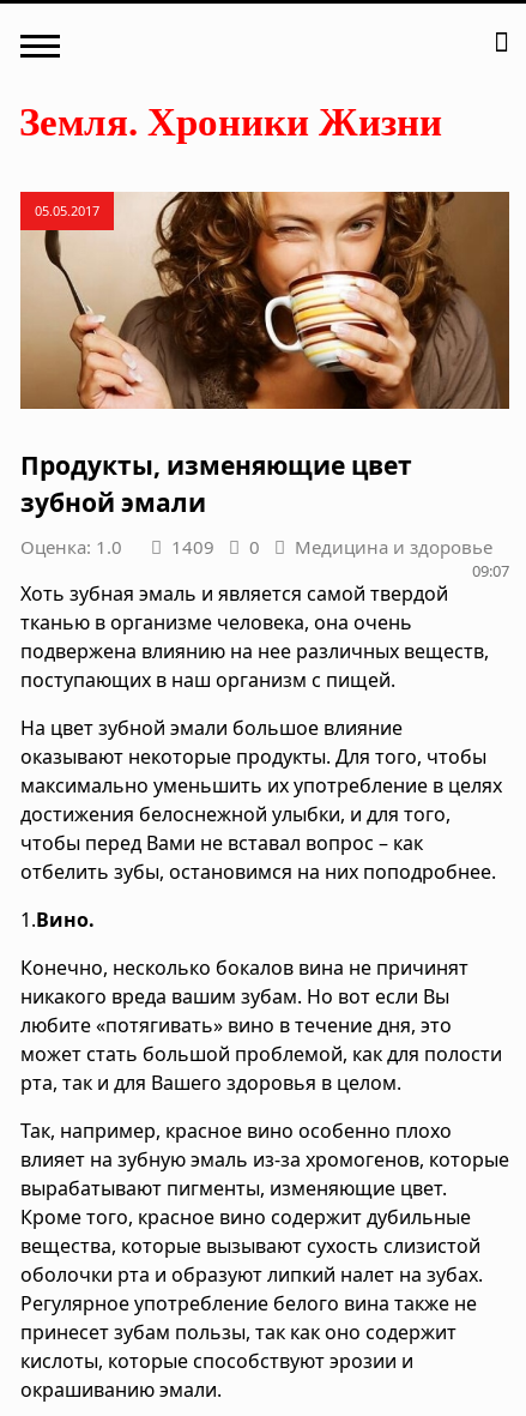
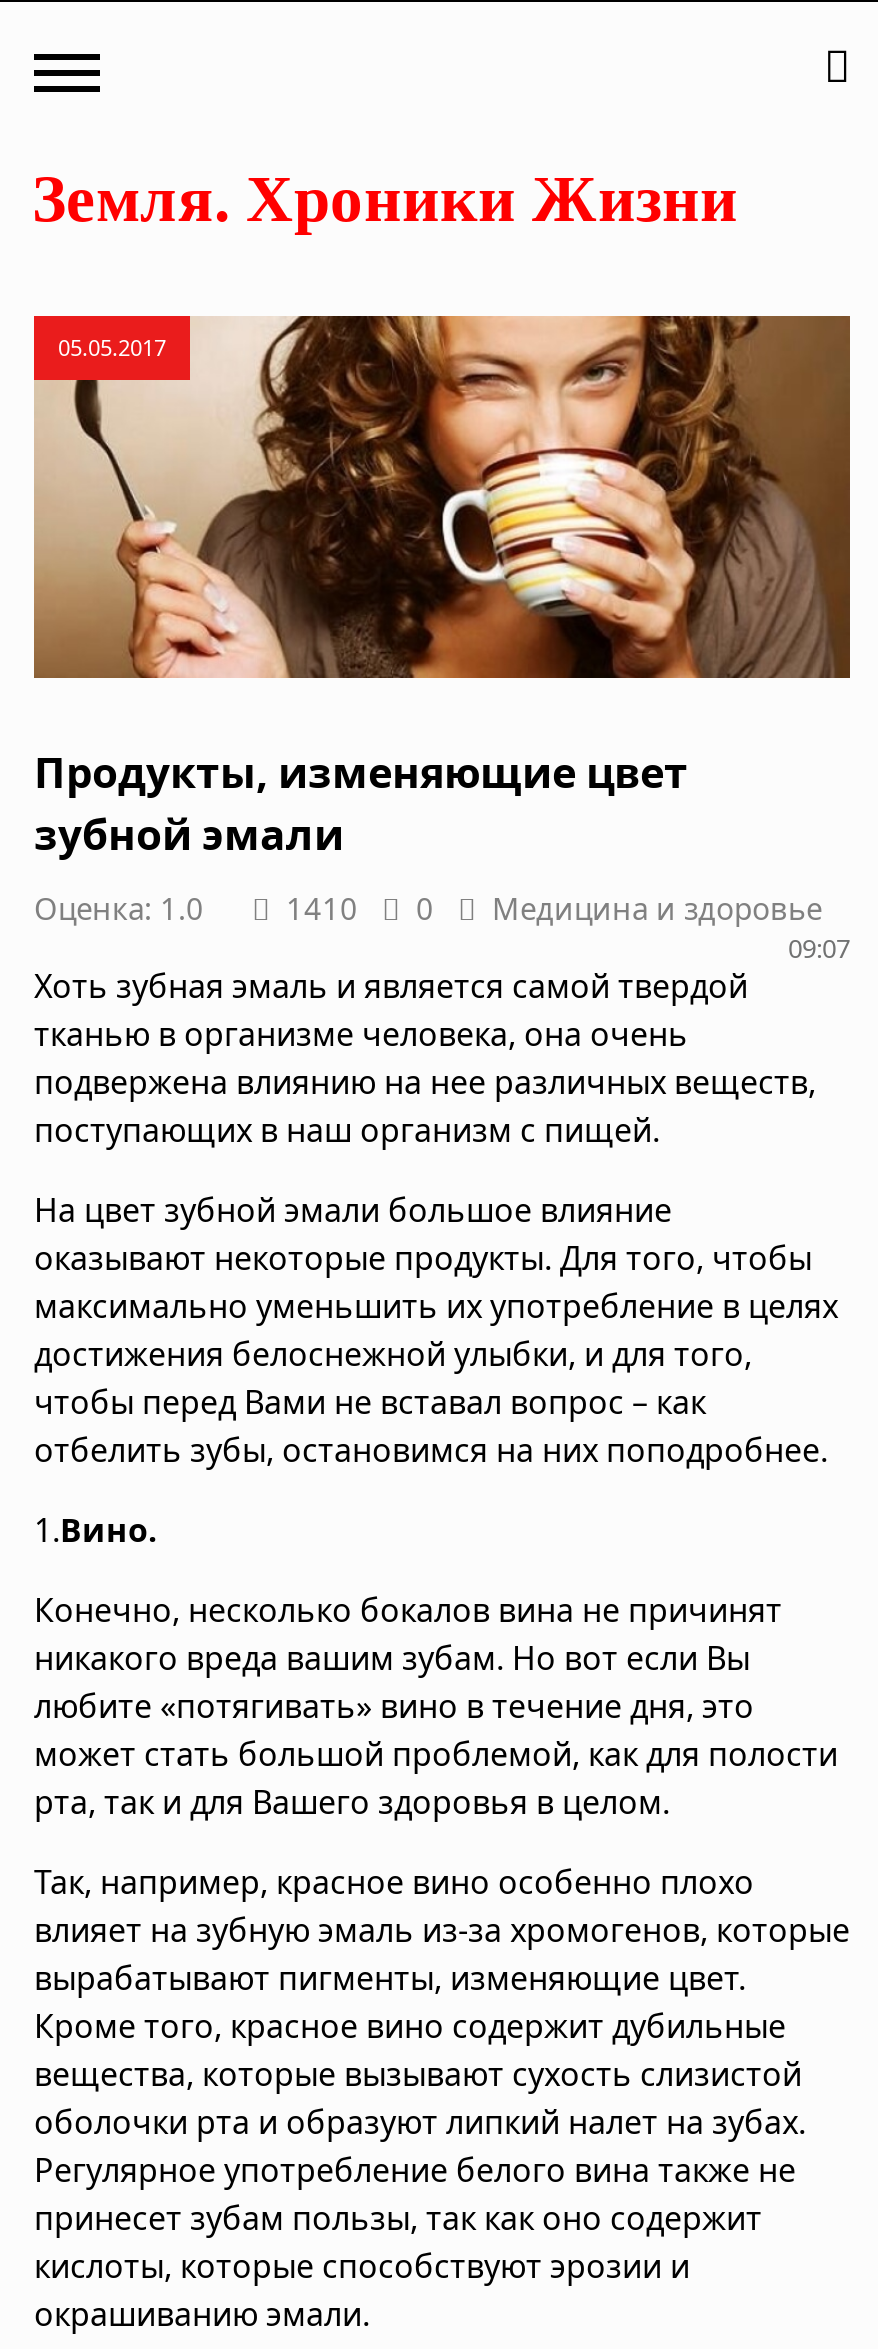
- Оценка: 1.0 1409 0 Медицина и здоровье
+ Оценка: 1.0 1410 0 Медицина и здоровье
